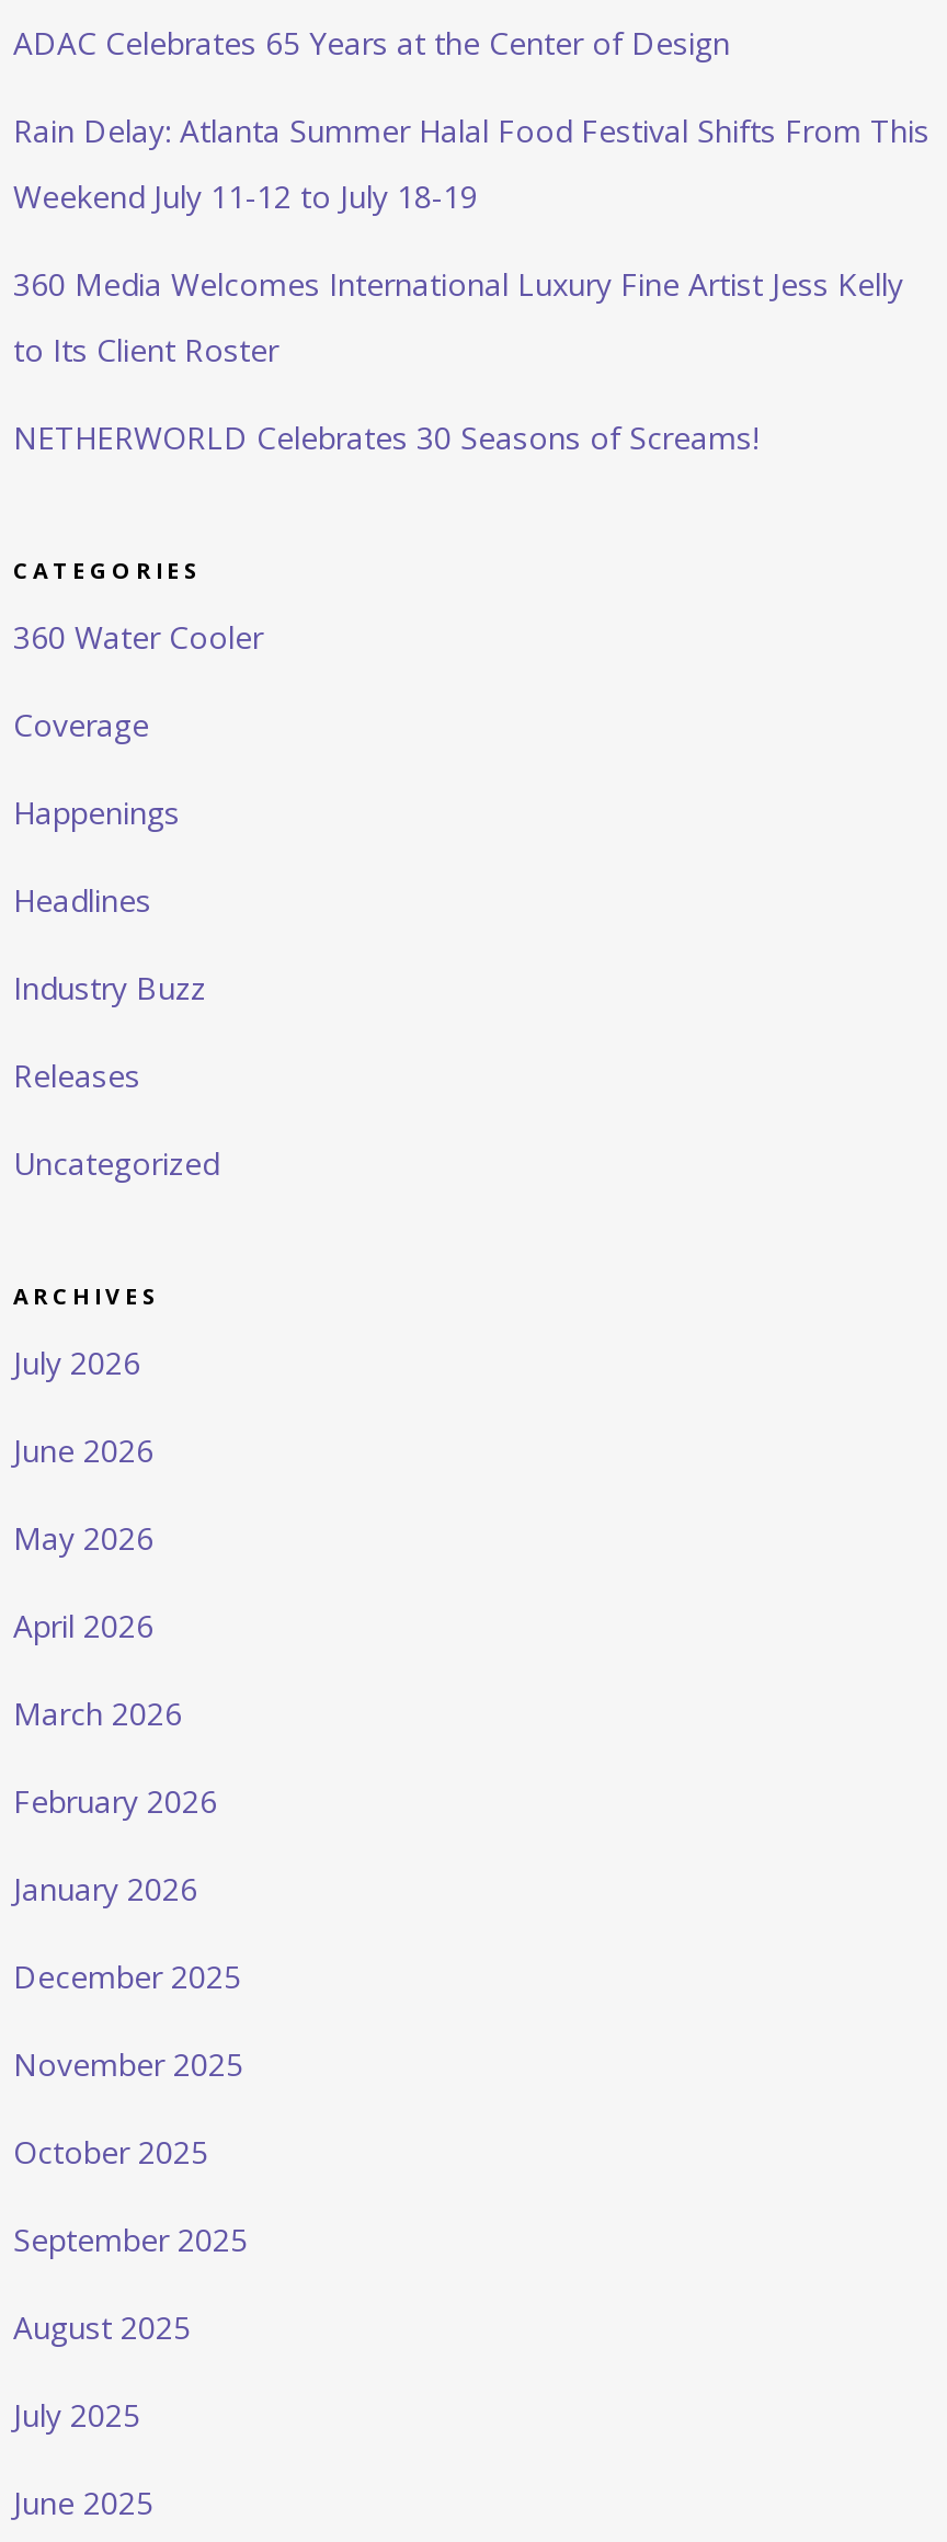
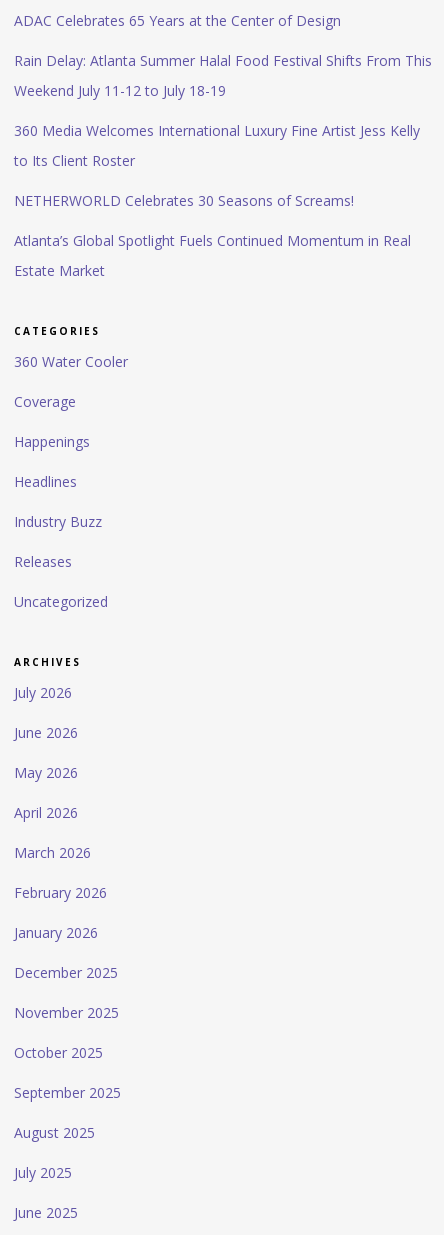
+ Atlanta’s Global Spotlight Fuels Continued Momentum in Real
+ Estate Market
